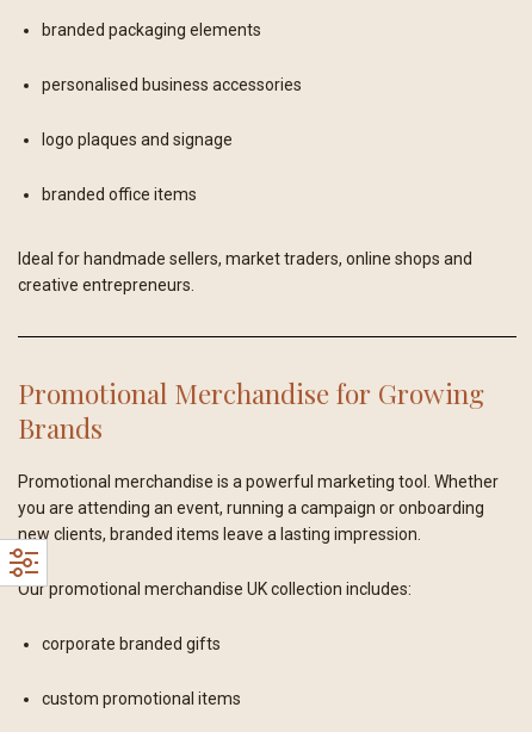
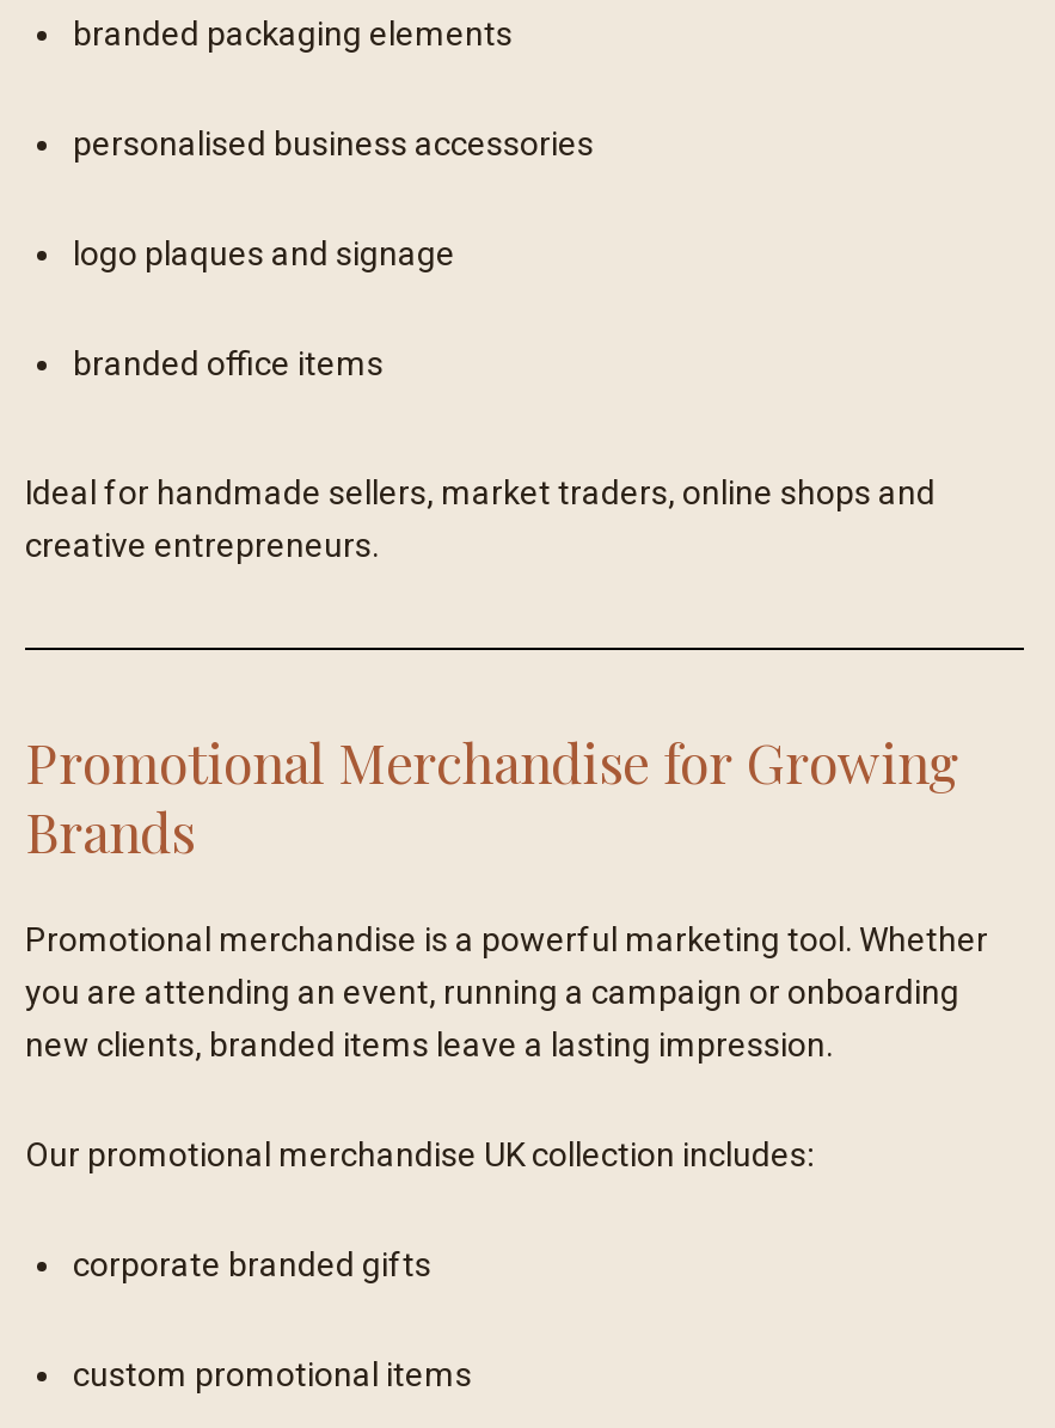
- [image]
